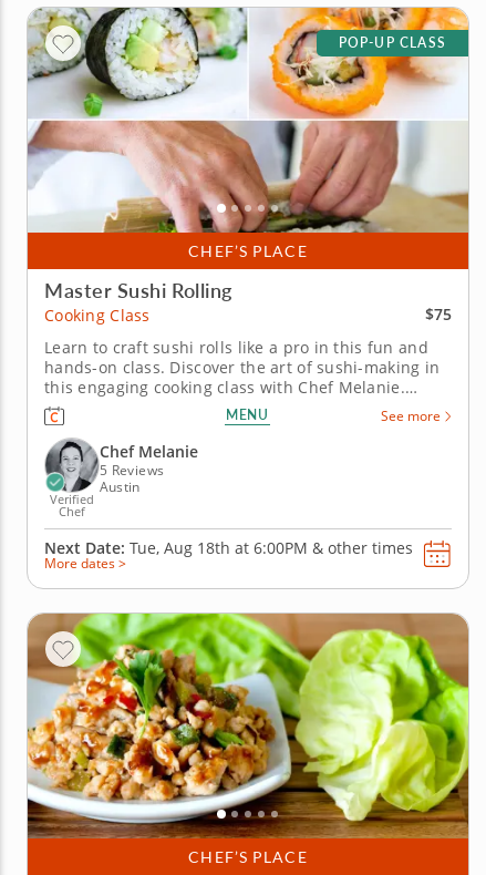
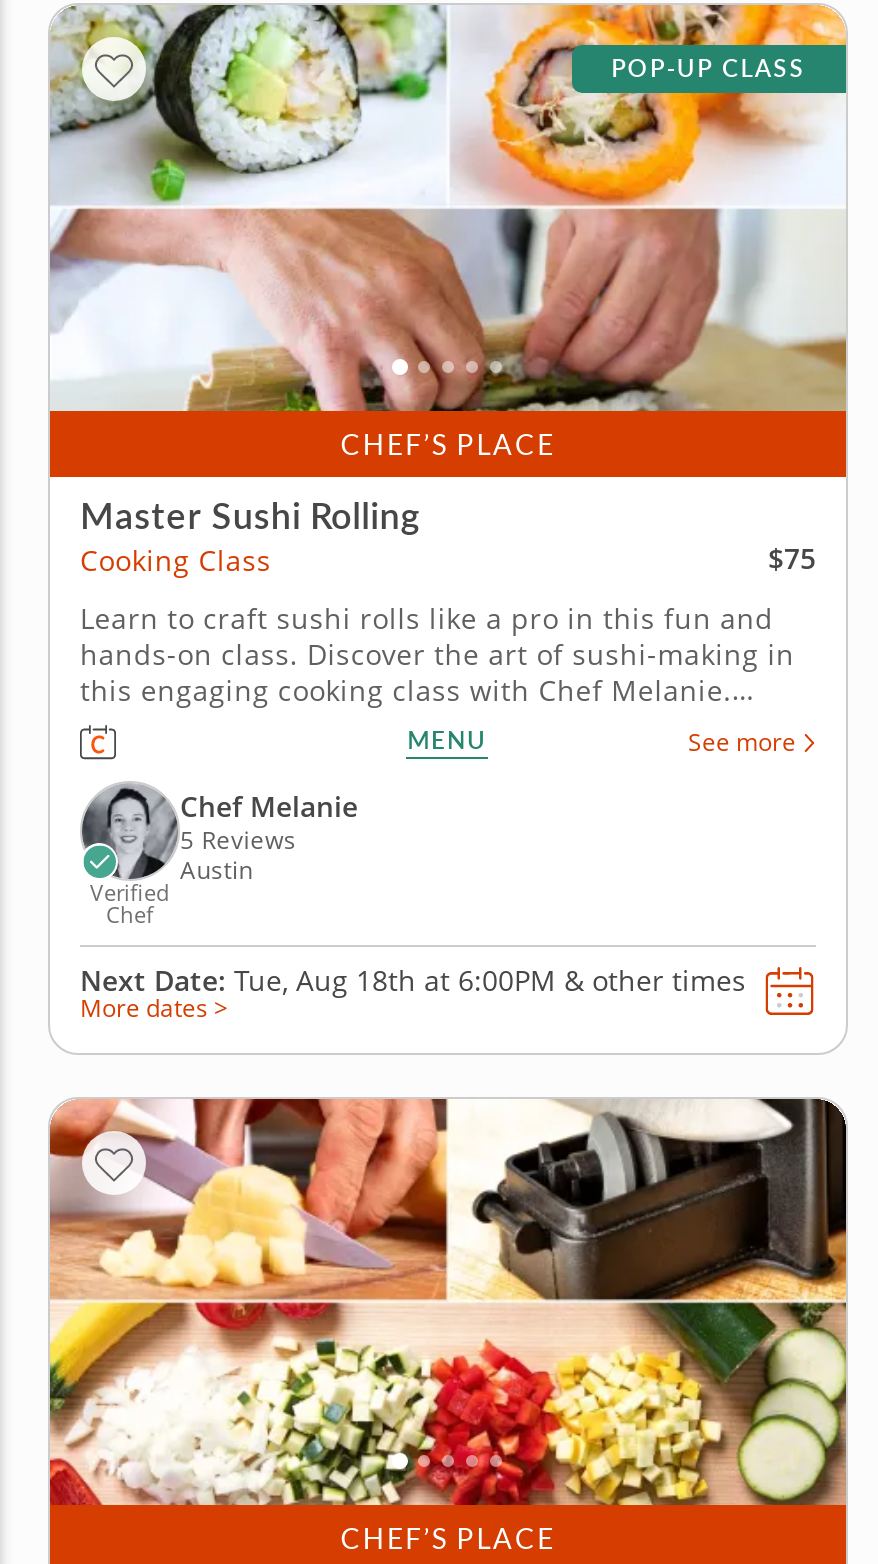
- [image]
+ [image]
